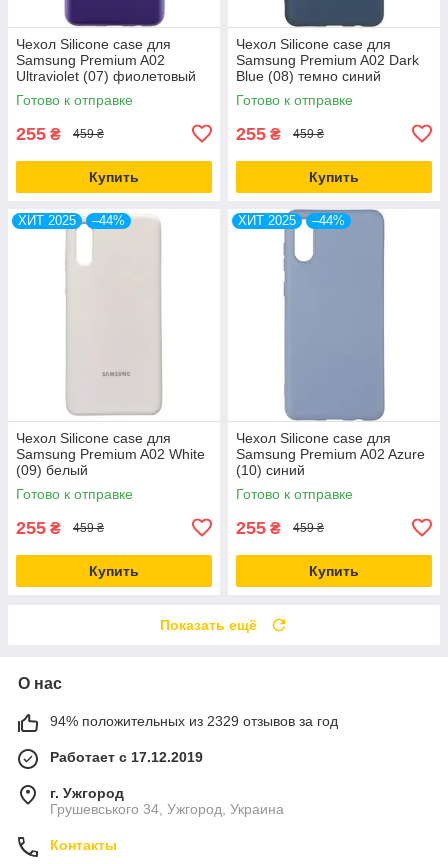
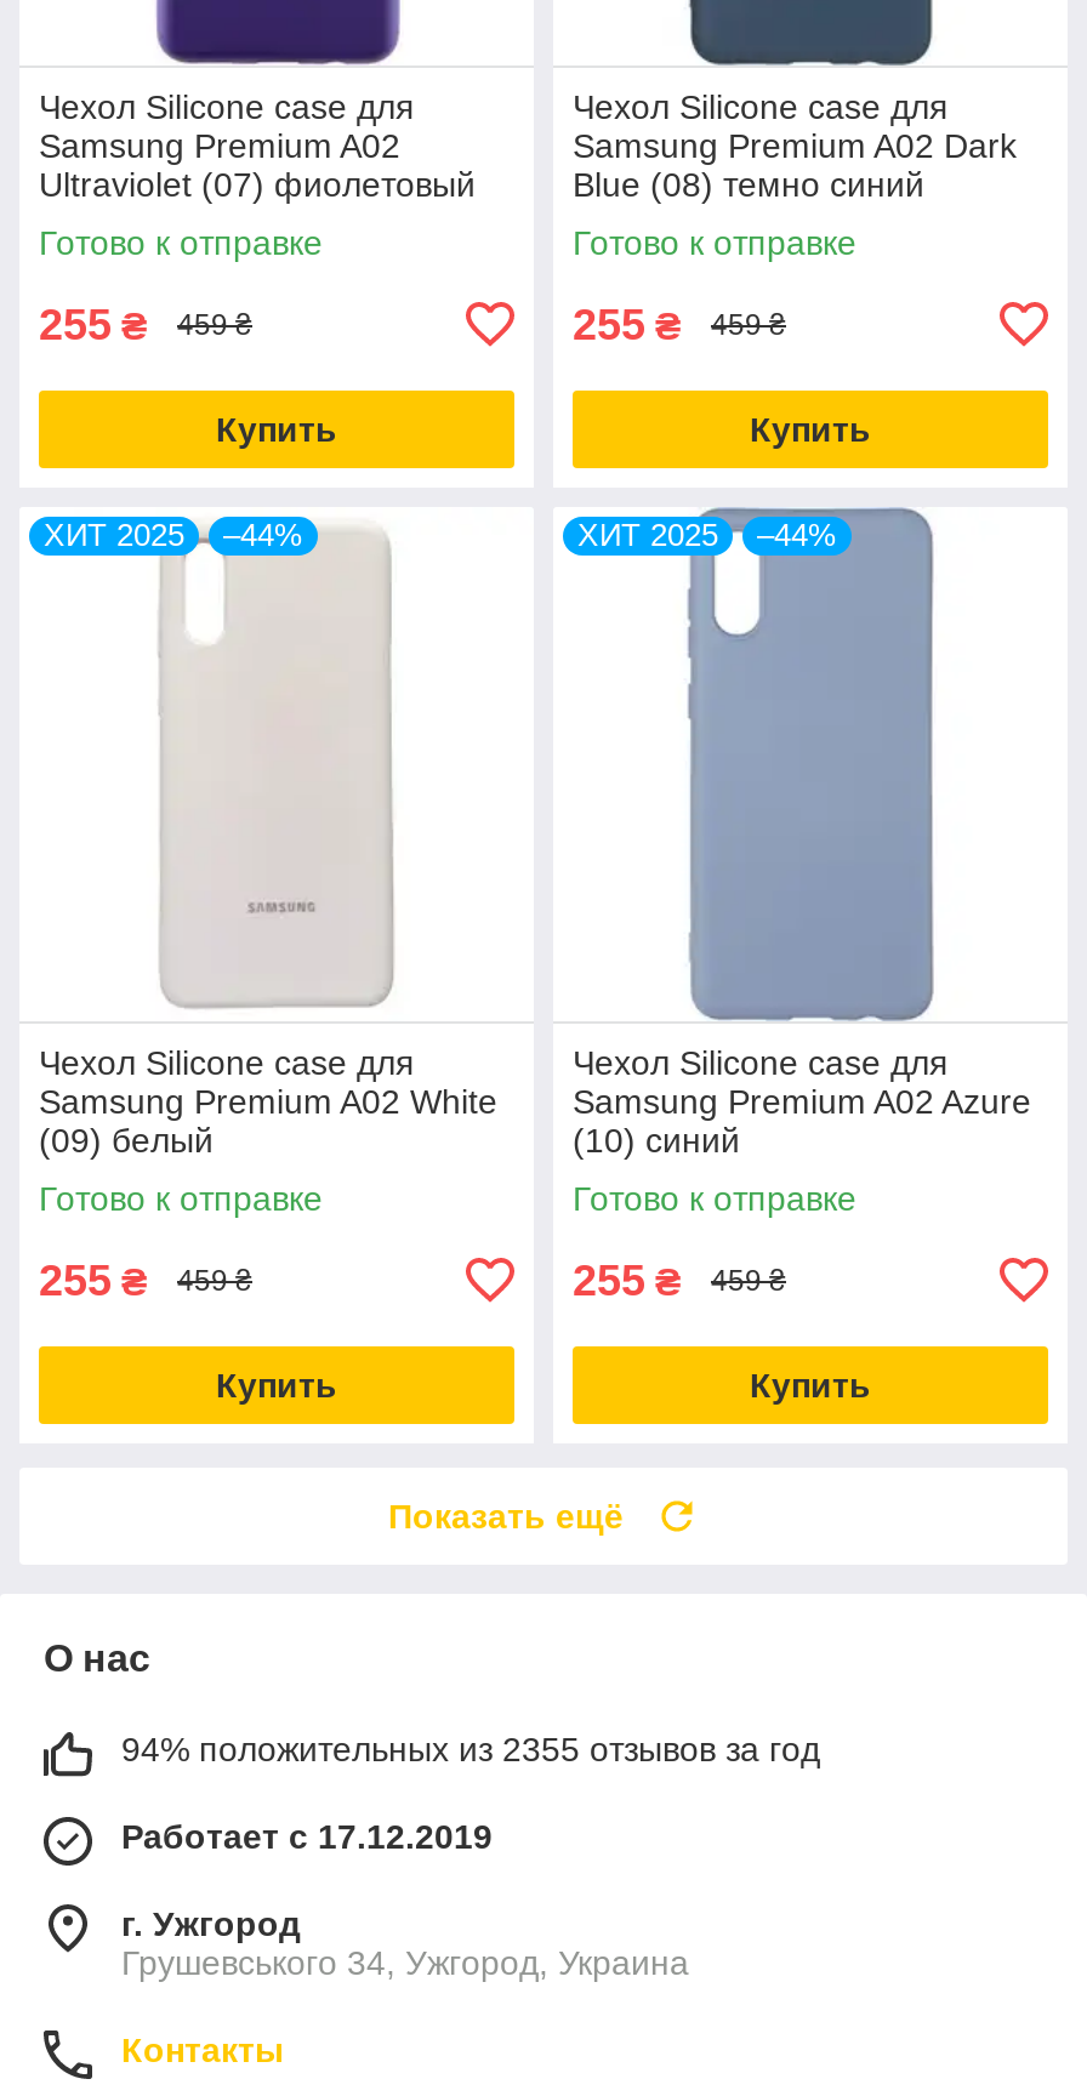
- 94% положительных из 2329 отзывов за год
+ 94% положительных из 2355 отзывов за год
